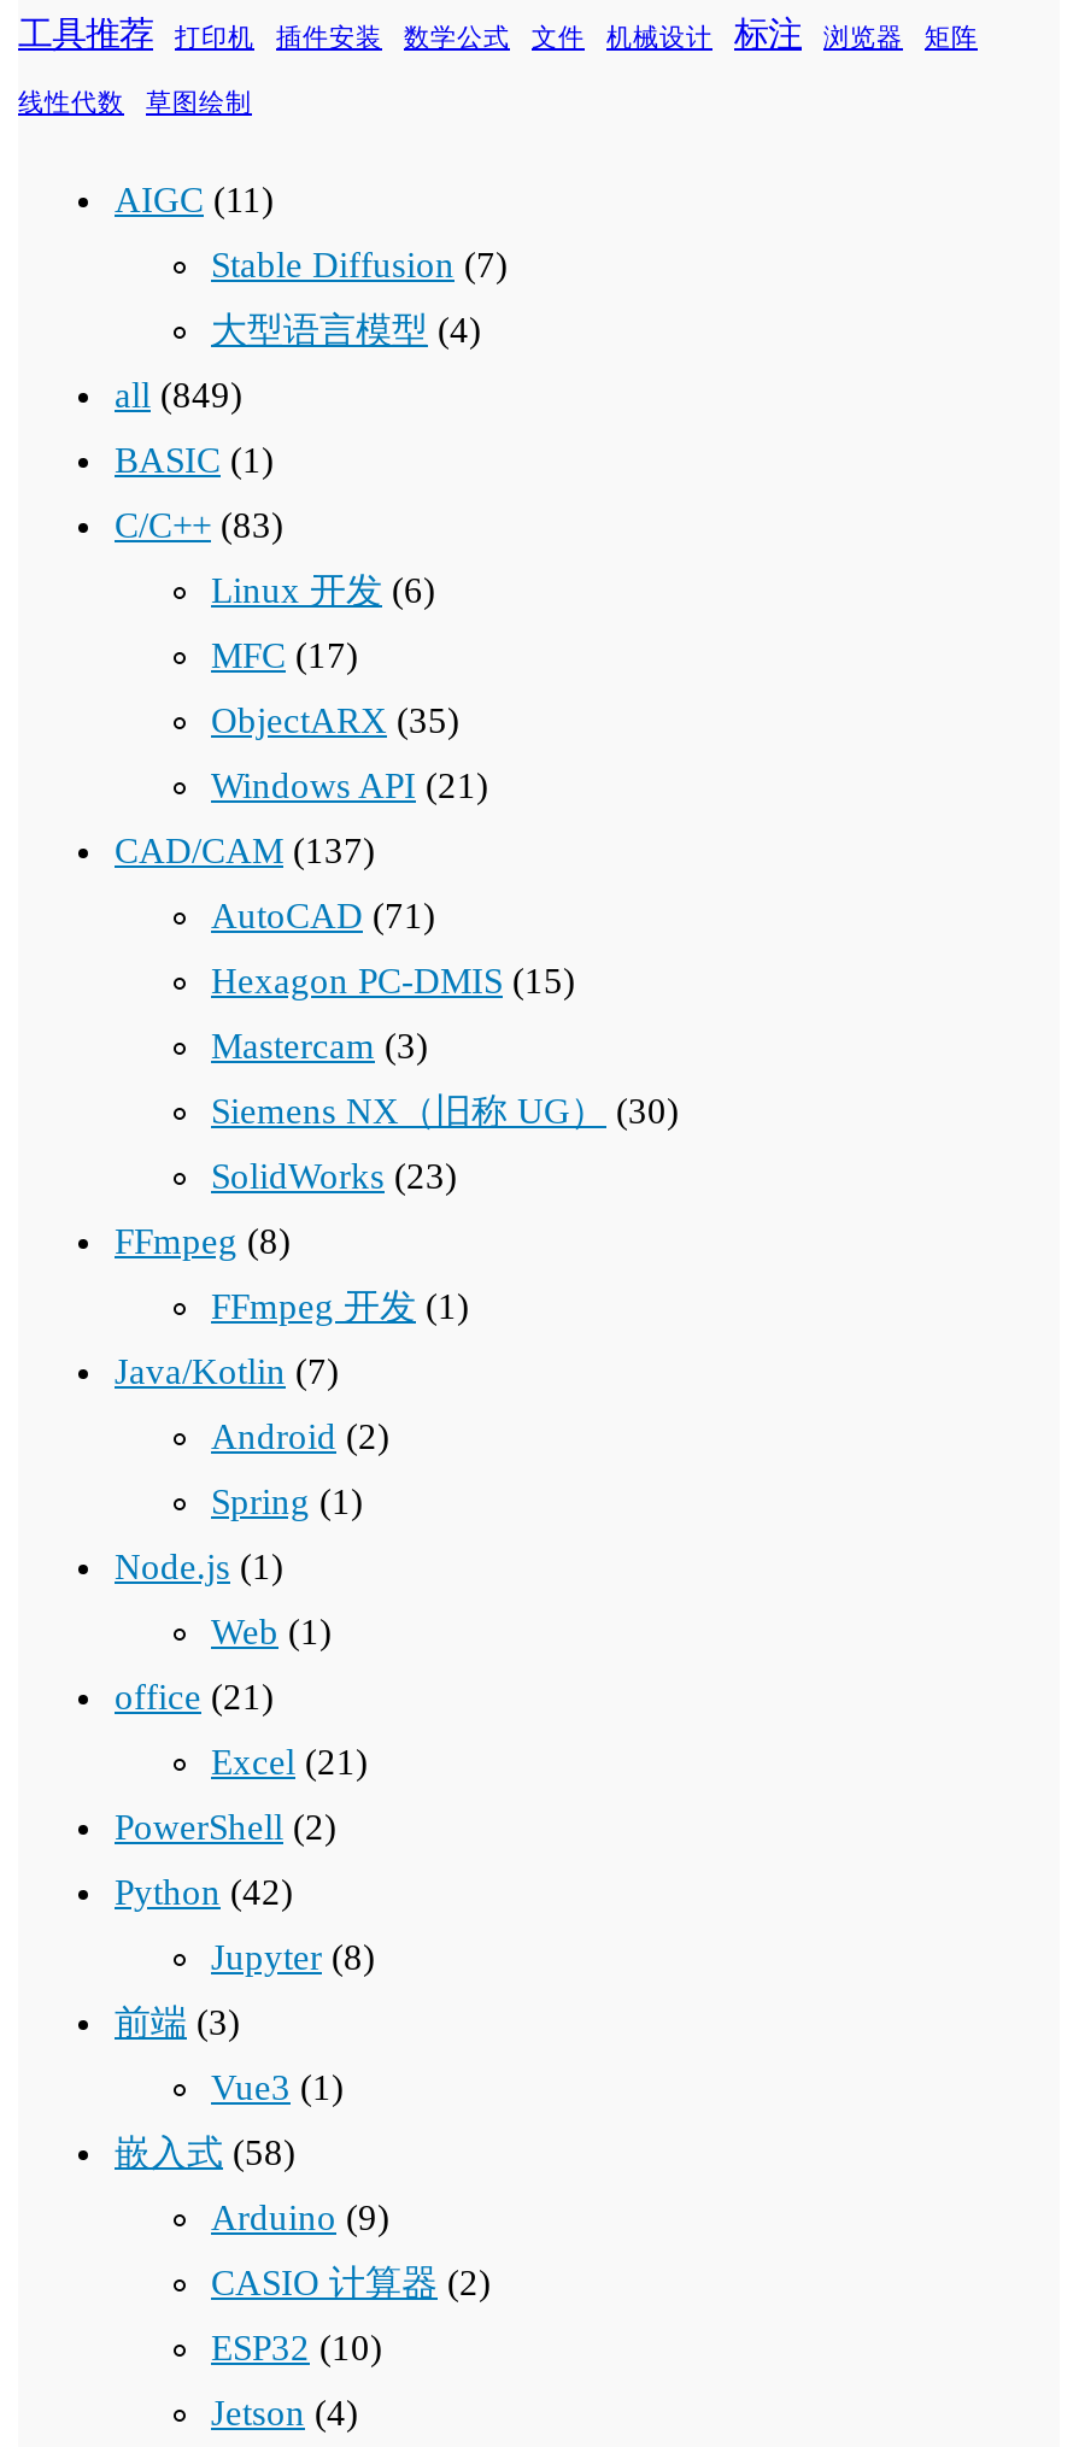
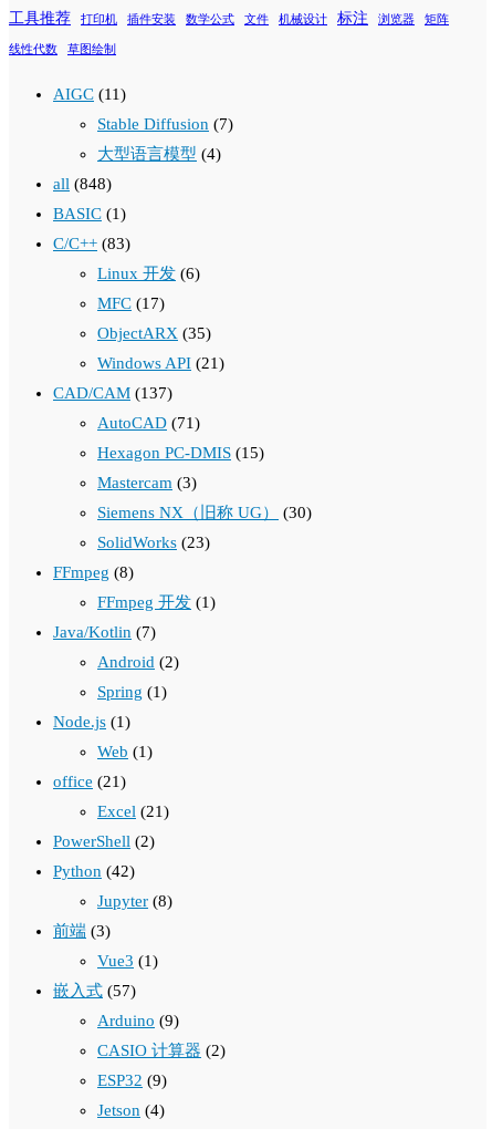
- all (849)
+ all (848)

- 嵌入式(58)
+ 嵌入式(57)

- ESP32 (10)
+ ESP32 (9)
